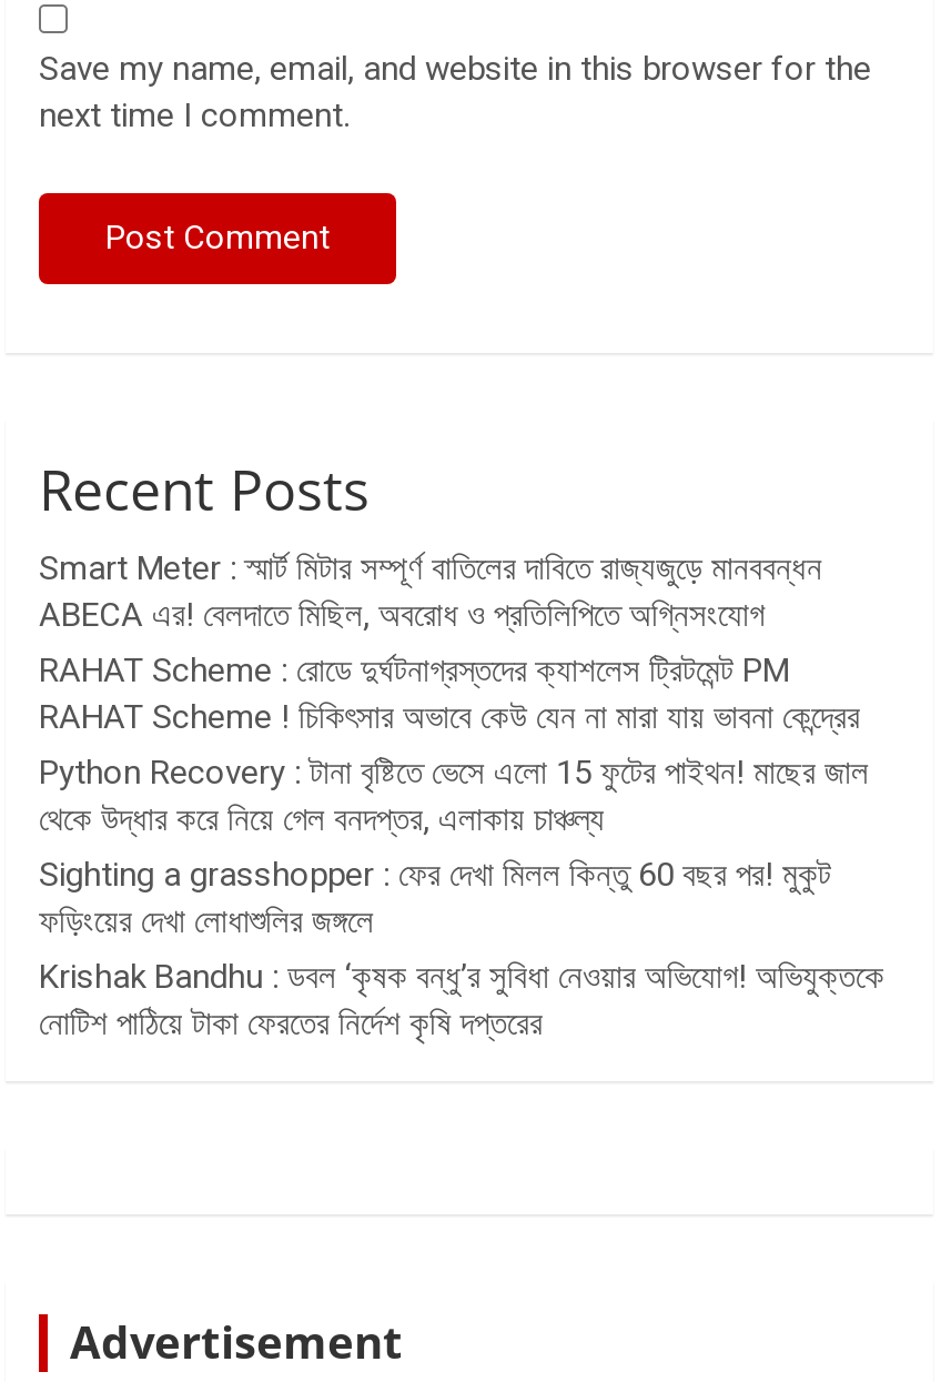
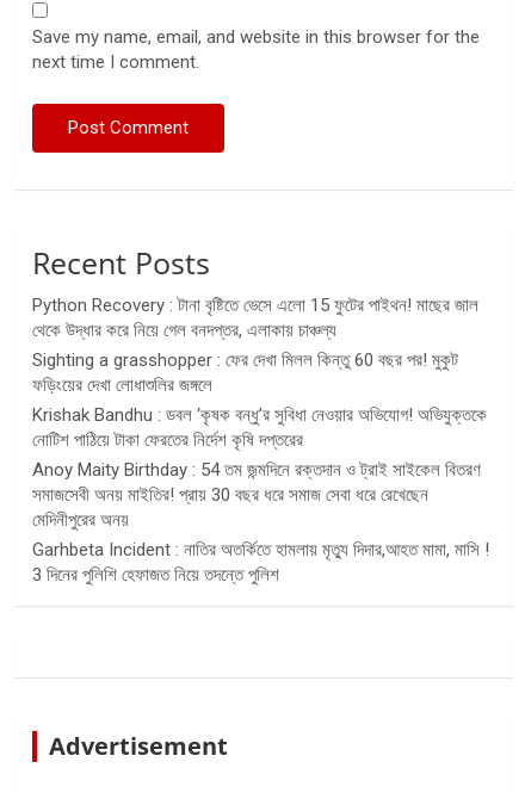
- Smart Meter : স্মার্ট মিটার সম্পূর্ণ বাতিলের দাবিতে রাজ্যজুড়ে মানববন্ধন
- ABECA এর! বেলদাতে মিছিল, অবরোধ ও প্রতিলিপিতে অগ্নিসংযোগ
- RAHAT Scheme : রোডে দুর্ঘটনাগ্রস্তদের ক্যাশলেস ট্রিটমেন্ট PM
- RAHAT Scheme ! চিকিৎসার অভাবে কেউ যেন না মারা যায় ভাবনা কেন্দ্রের

moved up: Python Recovery : টানা বৃষ্টিতে ভেসে এলো 15 ফুটের পাইথন! মাছের জাল | থেকে উদ্ধার করে নিয়ে গেল বনদপ্তর, এলাকায় চাঞ্চল্য | Sighting a grasshopper : ফের দেখা মিলল কিন্তু 60 বছর পর! মুকুট | ফড়িংয়ের দেখা লোধাশুলির জঙ্গলে | Krishak Bandhu : ডবল ‘কৃষক বন্ধু’র সুবিধা নেওয়ার অভিযোগ! অভিযুক্তকে | নোটিশ পাঠিয়ে টাকা ফেরতের নির্দেশ কৃষি দপ্তরের

+ Anoy Maity Birthday : 54 তম জন্মদিনে রক্তদান ও ট্রাই সাইকেল বিতরণ
+ সমাজসেবী অনয় মাইতির! প্রায় 30 বছর ধরে সমাজ সেবা ধরে রেখেছেন
+ মেদিনীপুরের অনয়
+ Garhbeta Incident : নাতির অতর্কিতে হামলায় মৃত্যু দিদার,আহত মামা, মাসি !
+ 3 দিনের পুলিশি হেফাজত নিয়ে তদন্তে পুলিশ
